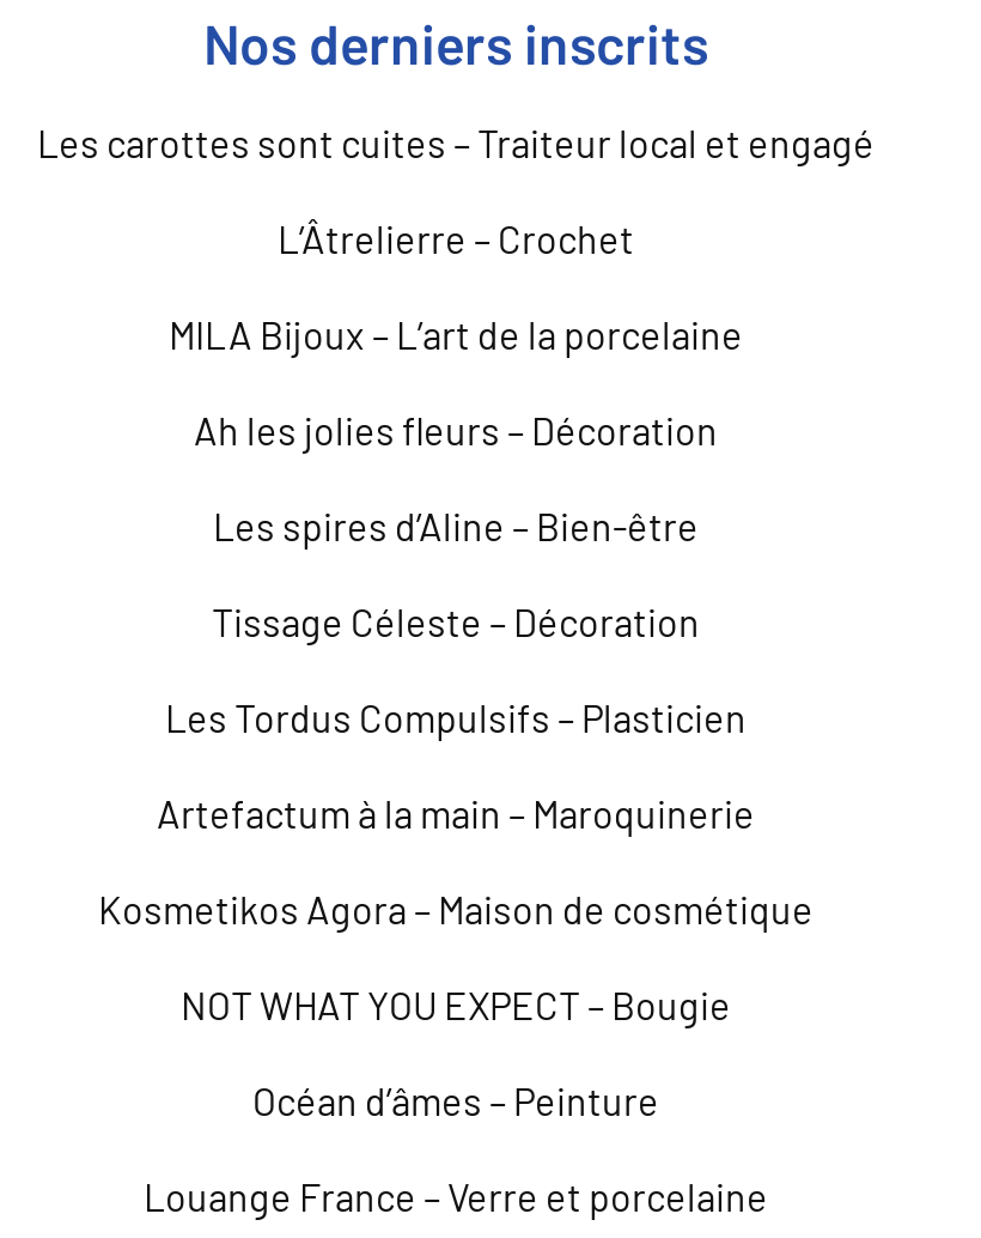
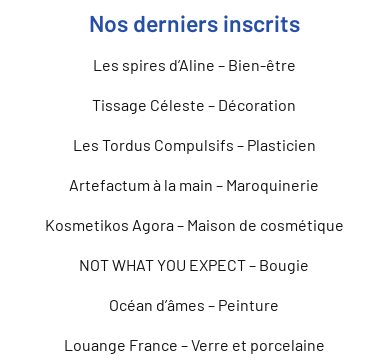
- Les carottes sont cuites – Traiteur local et engagé
- L’Âtrelierre – Crochet
- MILA Bijoux – L’art de la porcelaine
- Ah les jolies fleurs – Décoration
